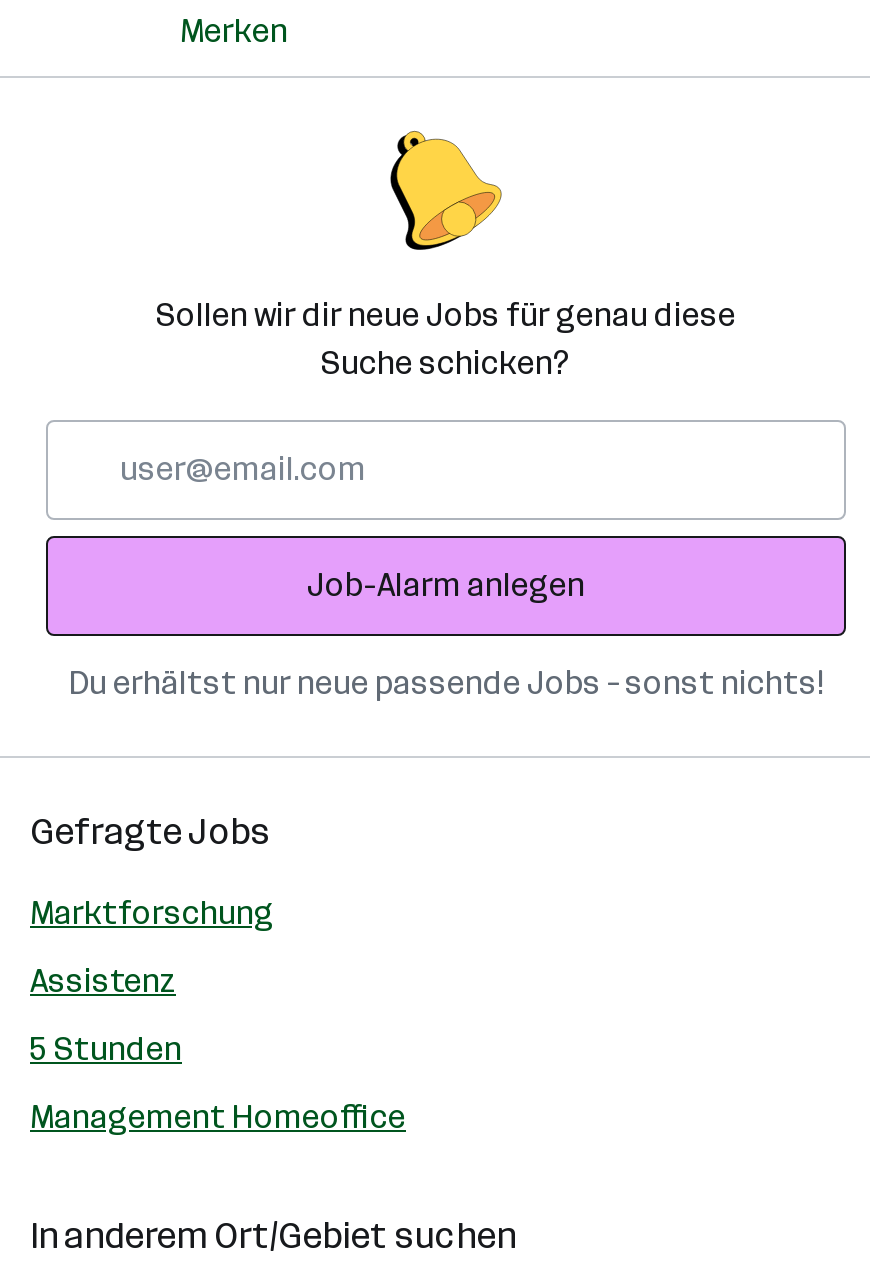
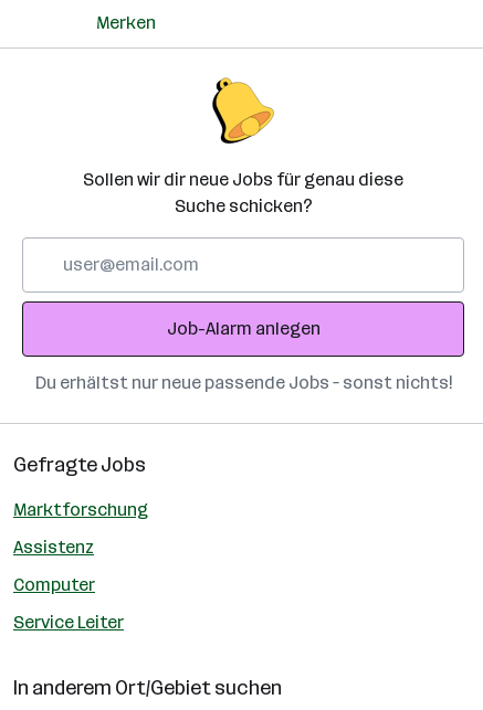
- 5 Stunden
+ Computer

- Management Homeoffice
+ Service Leiter
